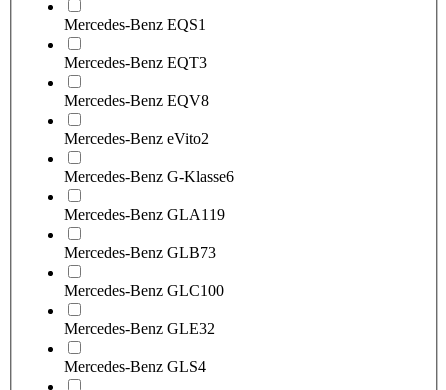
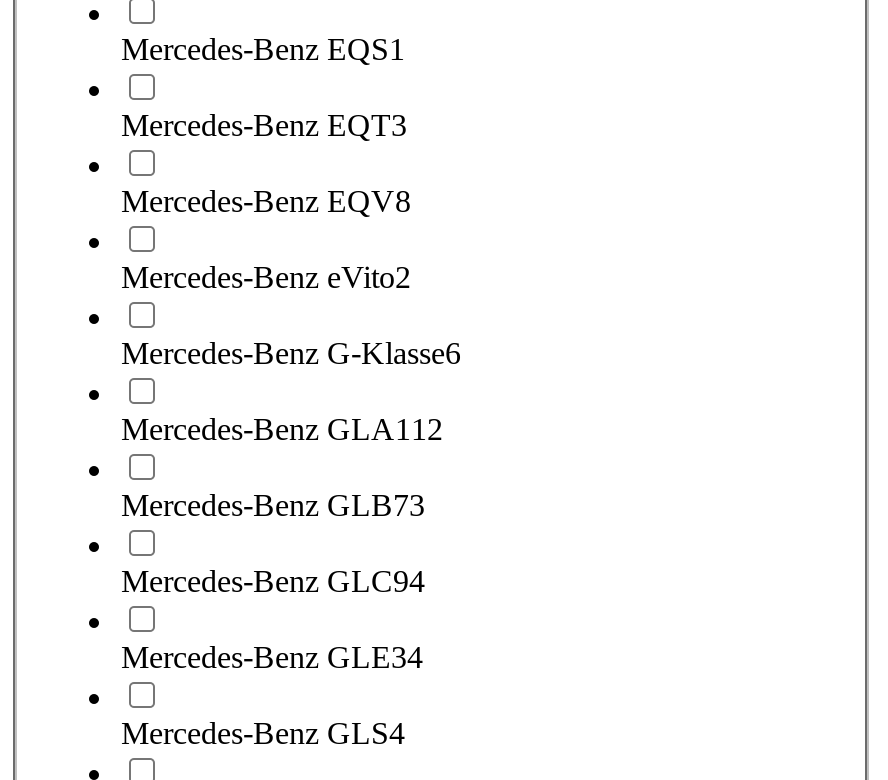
- Mercedes-Benz GLA 119
+ Mercedes-Benz GLA 112

- Mercedes-Benz GLC100
+ Mercedes-Benz GLC94

- Mercedes-Benz GLE32
+ Mercedes-Benz GLE34
